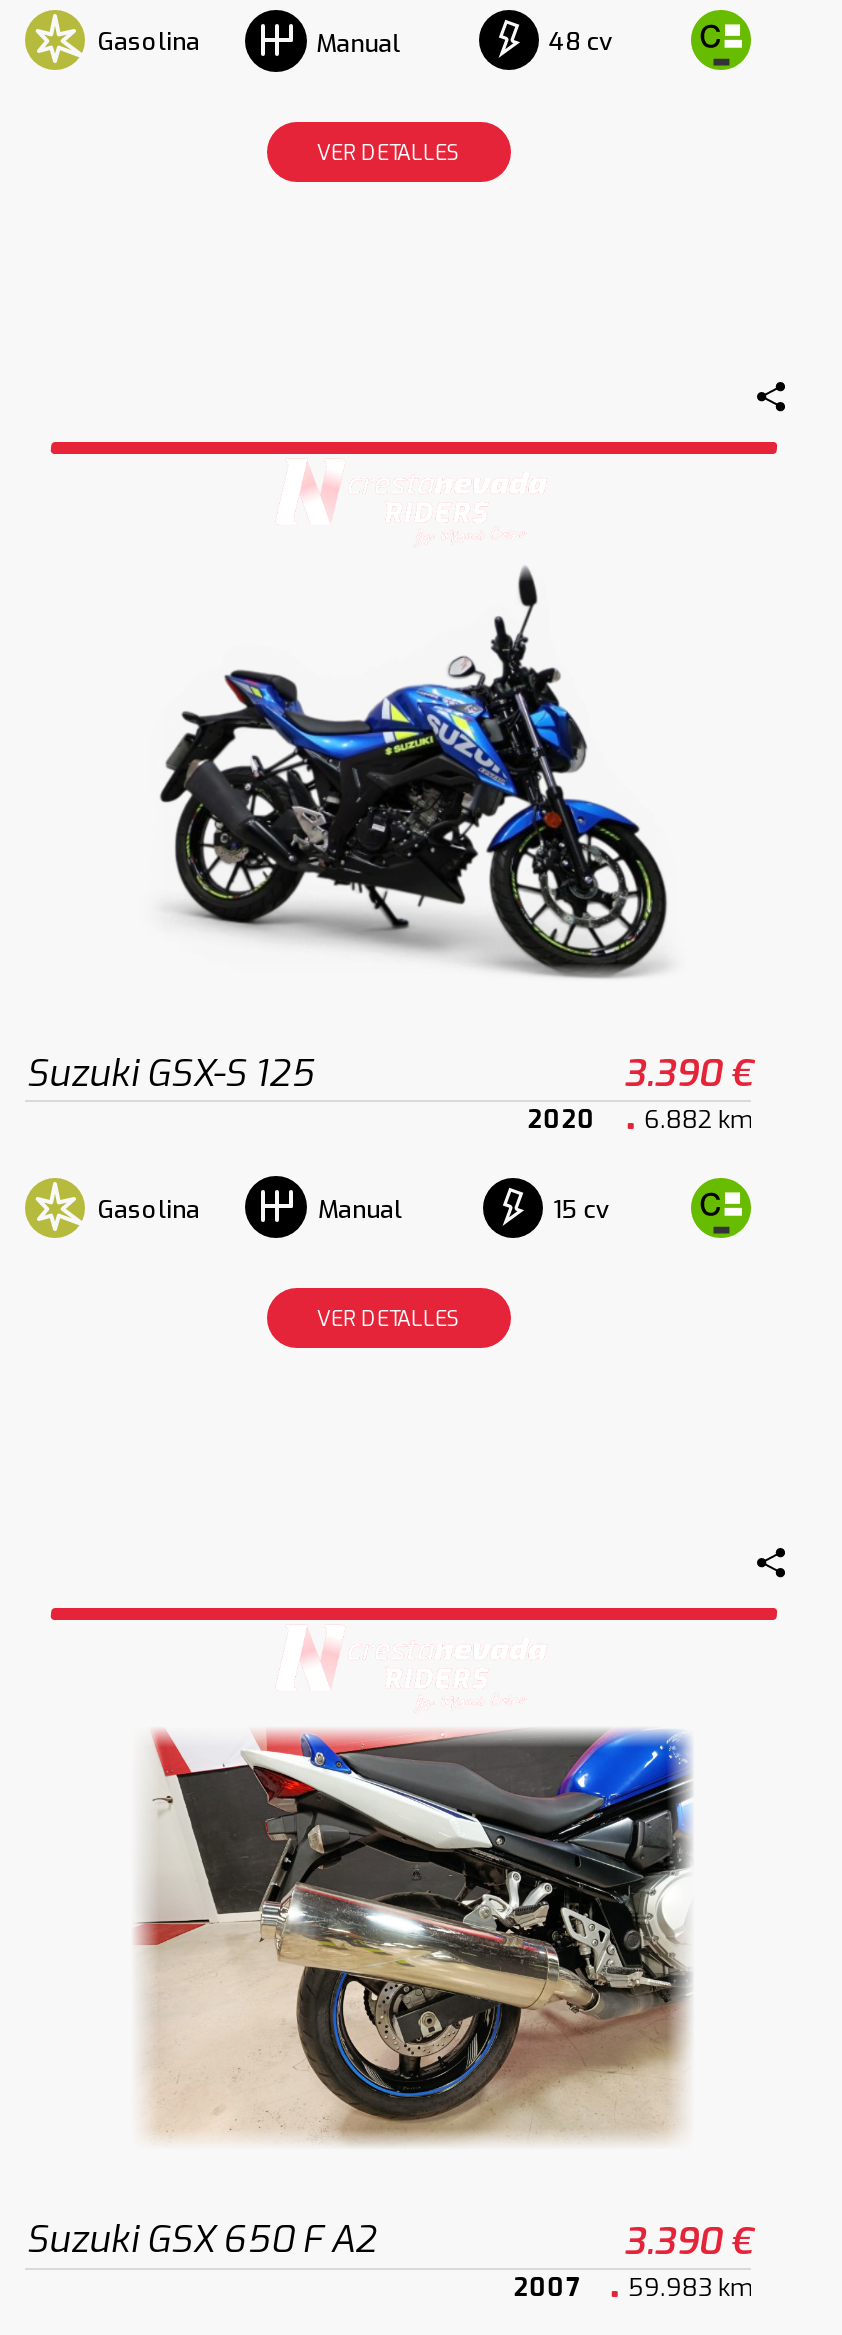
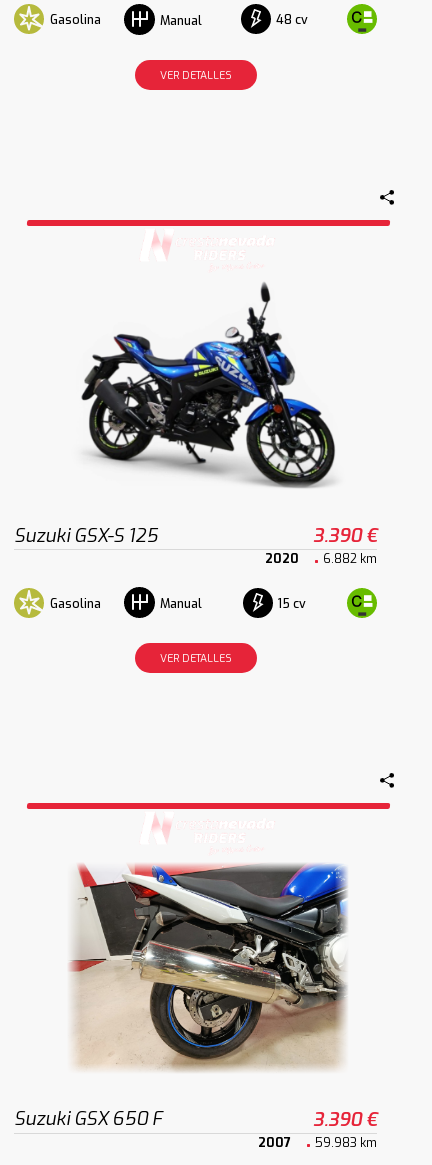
- Suzuki GSX 650 F A2
+ Suzuki GSX 650 F
